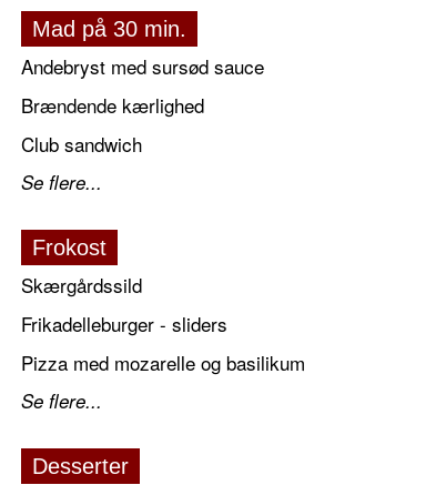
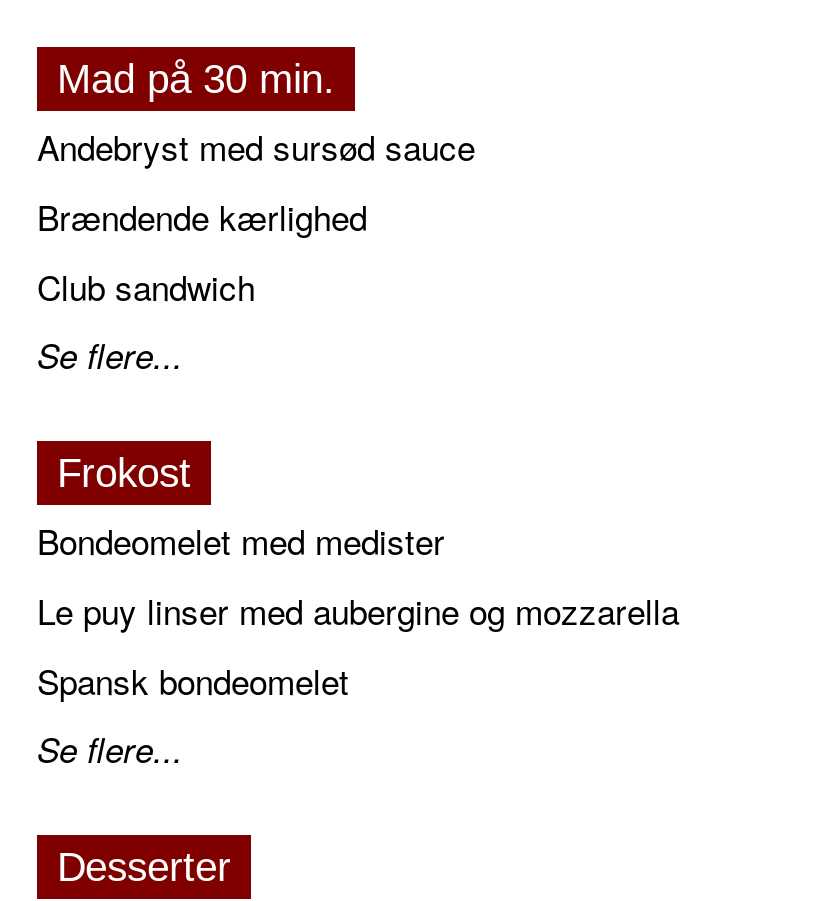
- Skærgårdssild
- Frikadelleburger - sliders
- Pizza med mozarelle og basilikum
+ Bondeomelet med medister
+ Le puy linser med aubergine og mozzarella
+ Spansk bondeomelet
